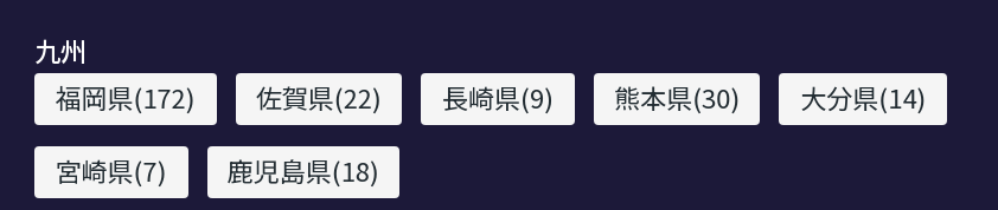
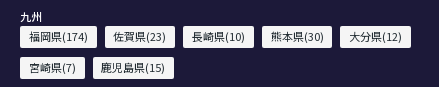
- 福岡県(172)
+ 福岡県(174)

- 佐賀県(22)
+ 佐賀県(23)

- 長崎県(9)
+ 長崎県(10)

- 大分県(14)
+ 大分県(12)

- 宮崎県(7) 鹿児島県(18)
+ 宮崎県(7) 鹿児島県(15)
